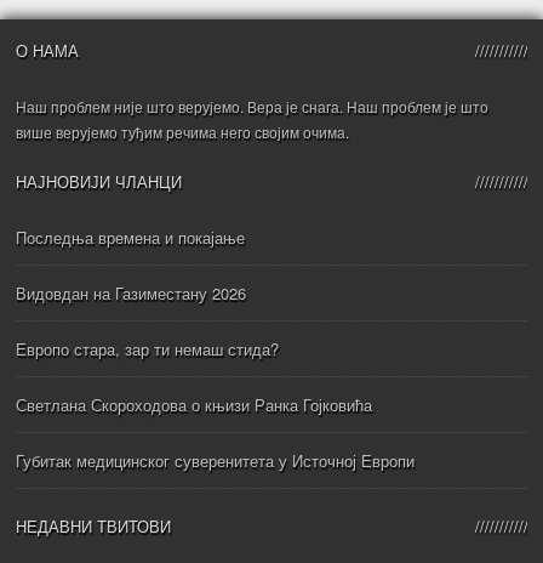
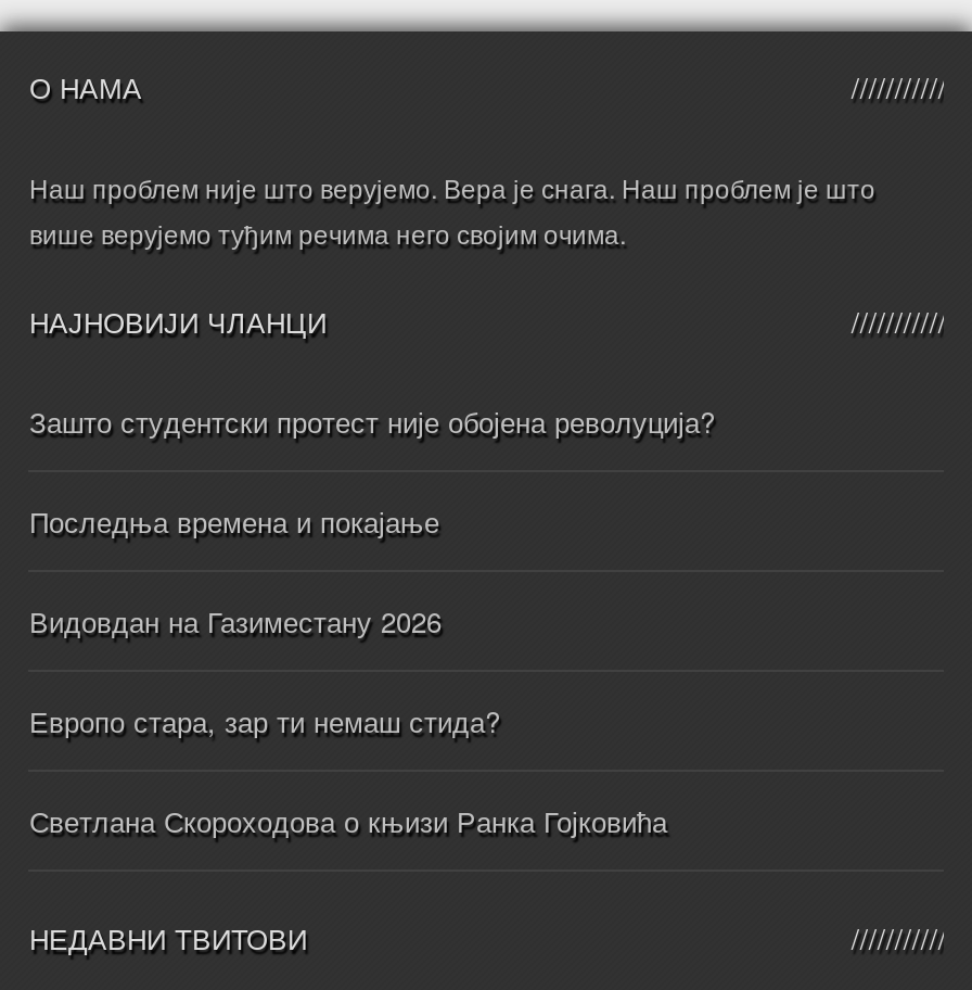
+ Зашто студентски протест није обојена револуција?

moved down: Последња времена и покајање | Видовдан на Газиместану 2026 | Европо стара, зар ти немаш стида? | Светлана Скороходова о књизи Ранка Гојковића

- Губитак медицинског суверенитета у Источној Европи
